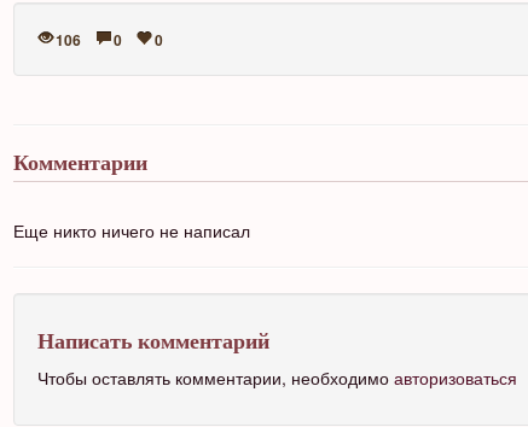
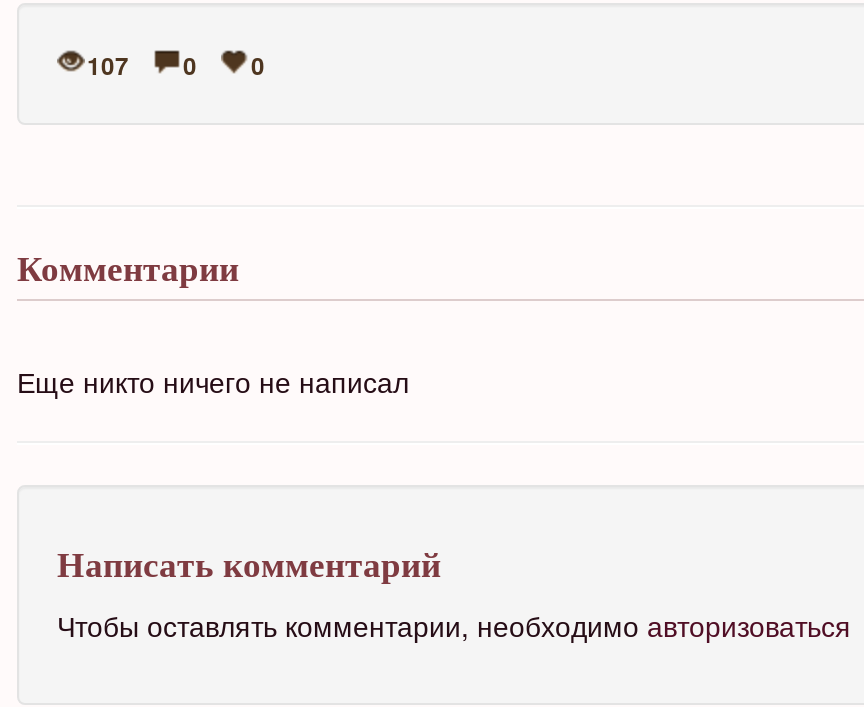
- 106
+ 107
